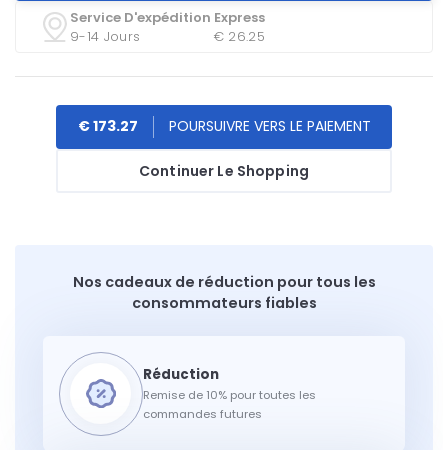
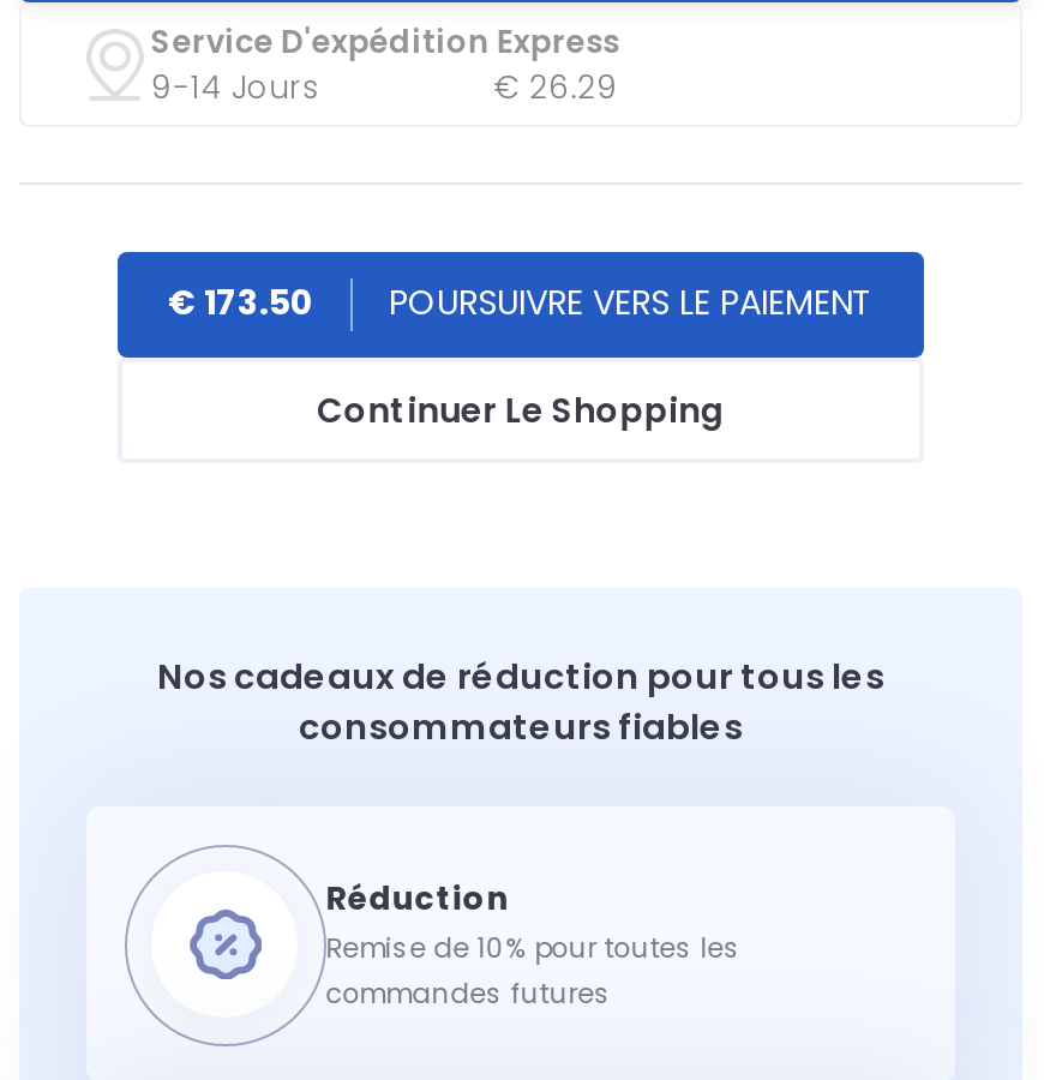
- € 26.25
+ € 26.29

- € 173.27
+ € 173.50
